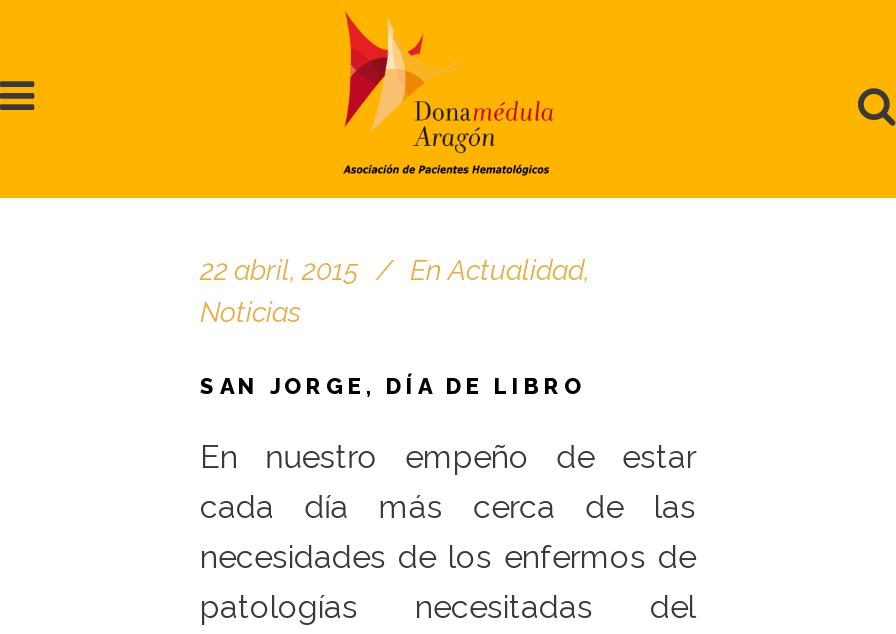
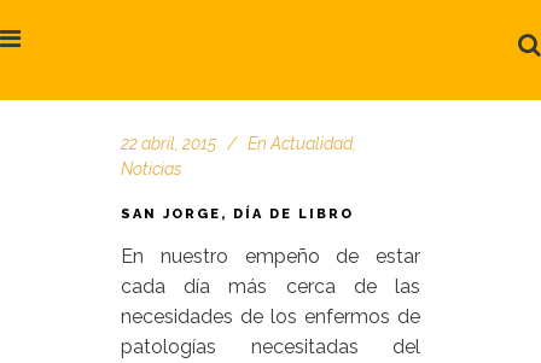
- [image]
